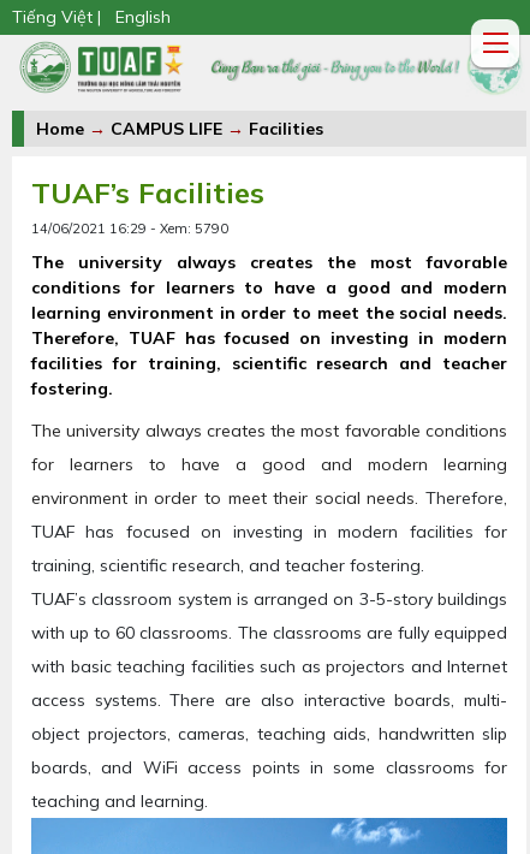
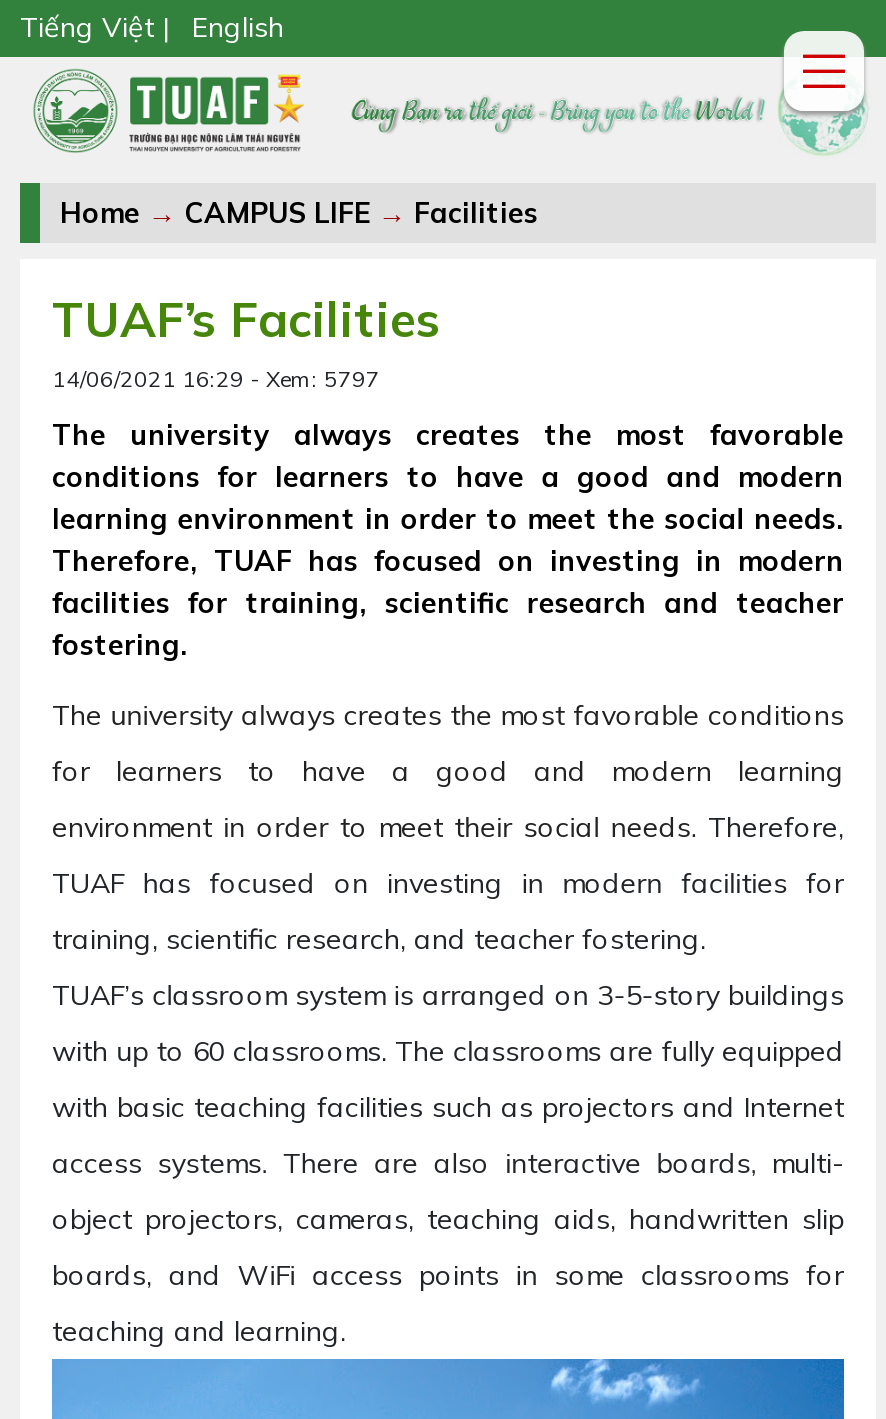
- 14/06/2021 16:29 - Xem: 5790
+ 14/06/2021 16:29 - Xem: 5797
